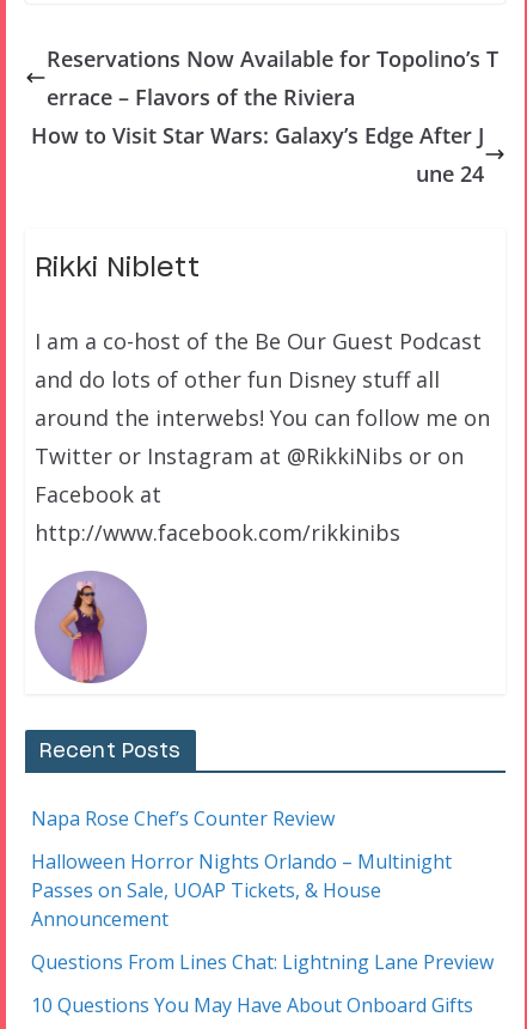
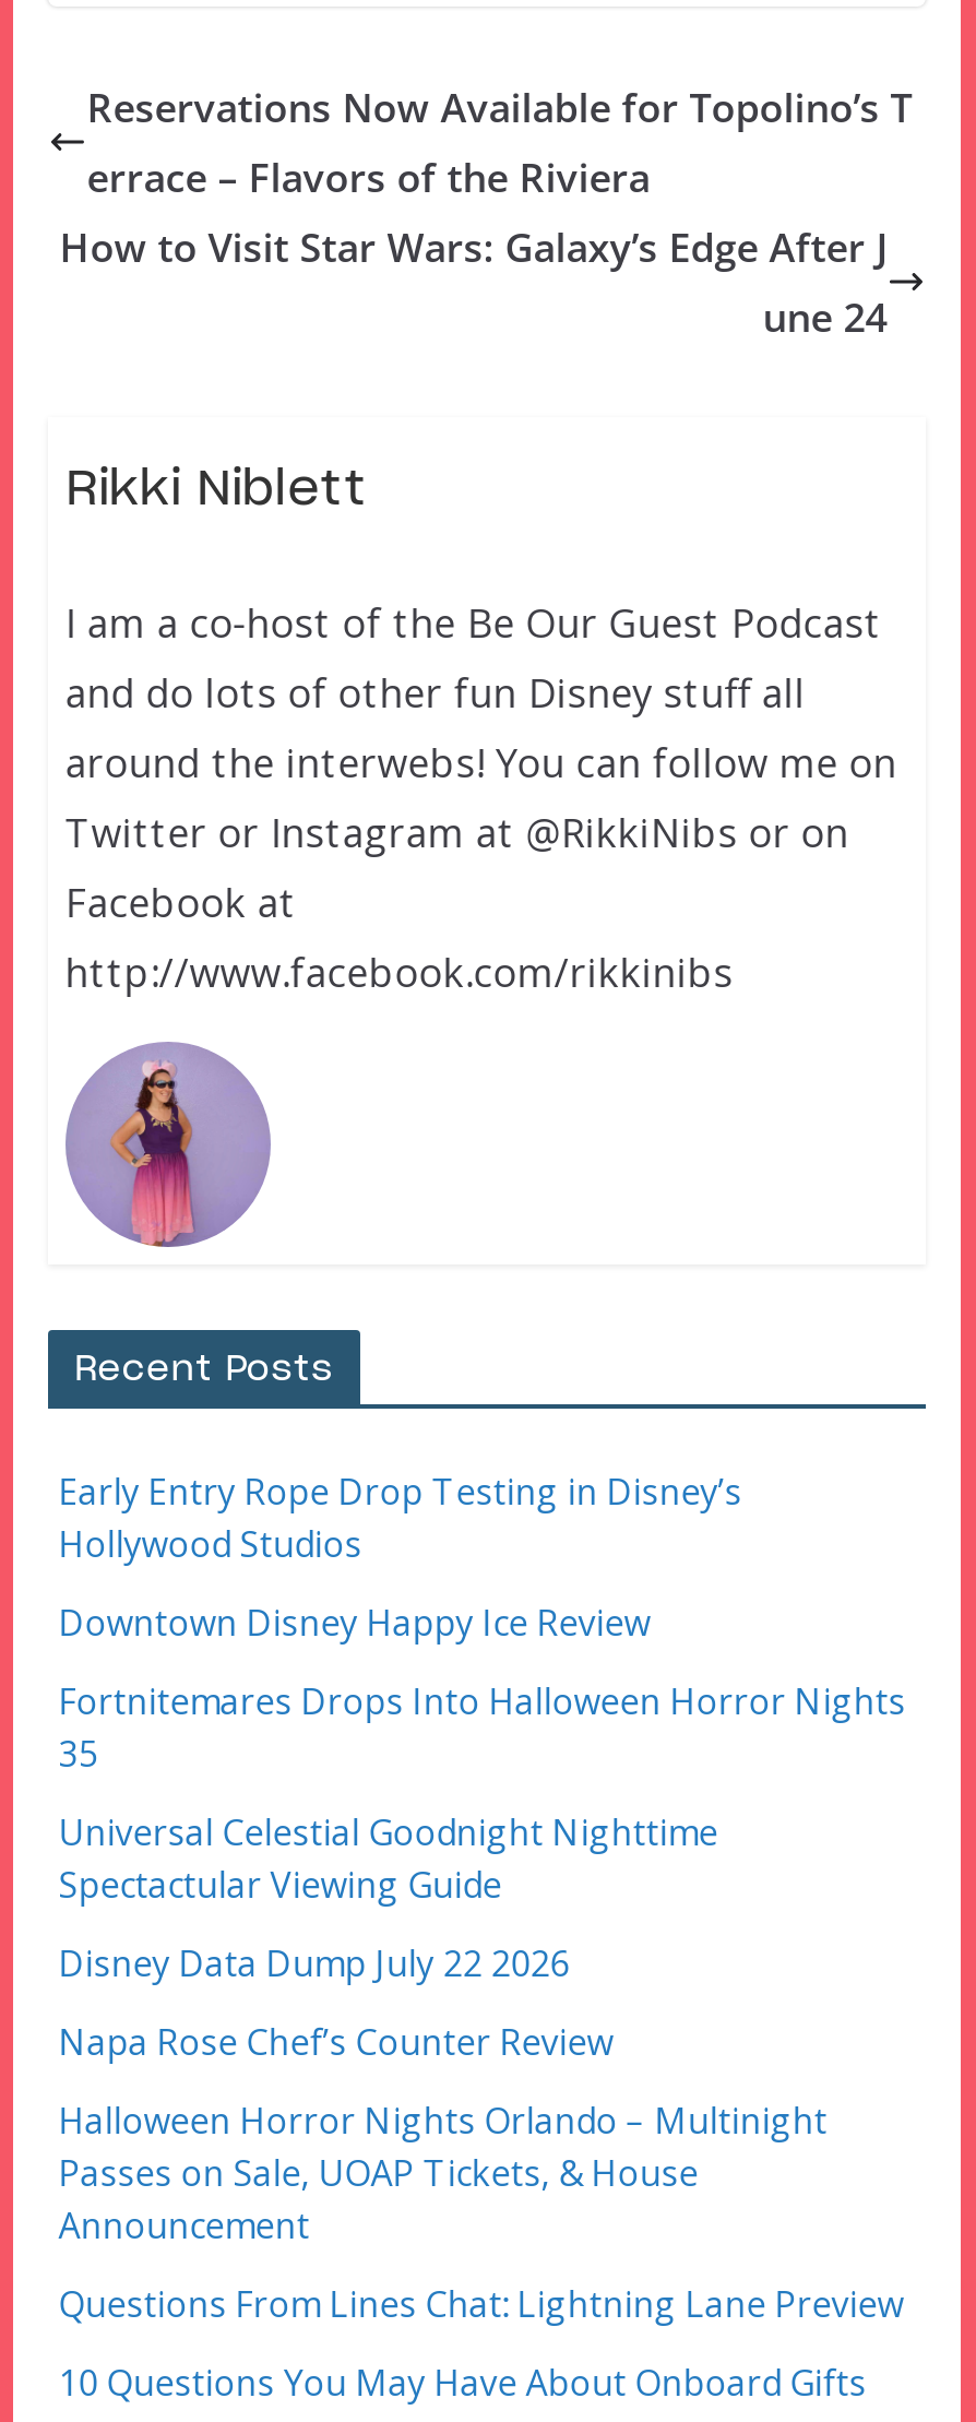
+ Early Entry Rope Drop Testing in Disney’s
+ Hollywood Studios
+ Downtown Disney Happy Ice Review
+ Fortnitemares Drops Into Halloween Horror Nights
+ 35
+ Universal Celestial Goodnight Nighttime
+ Spectactular Viewing Guide
+ Disney Data Dump July 22 2026
